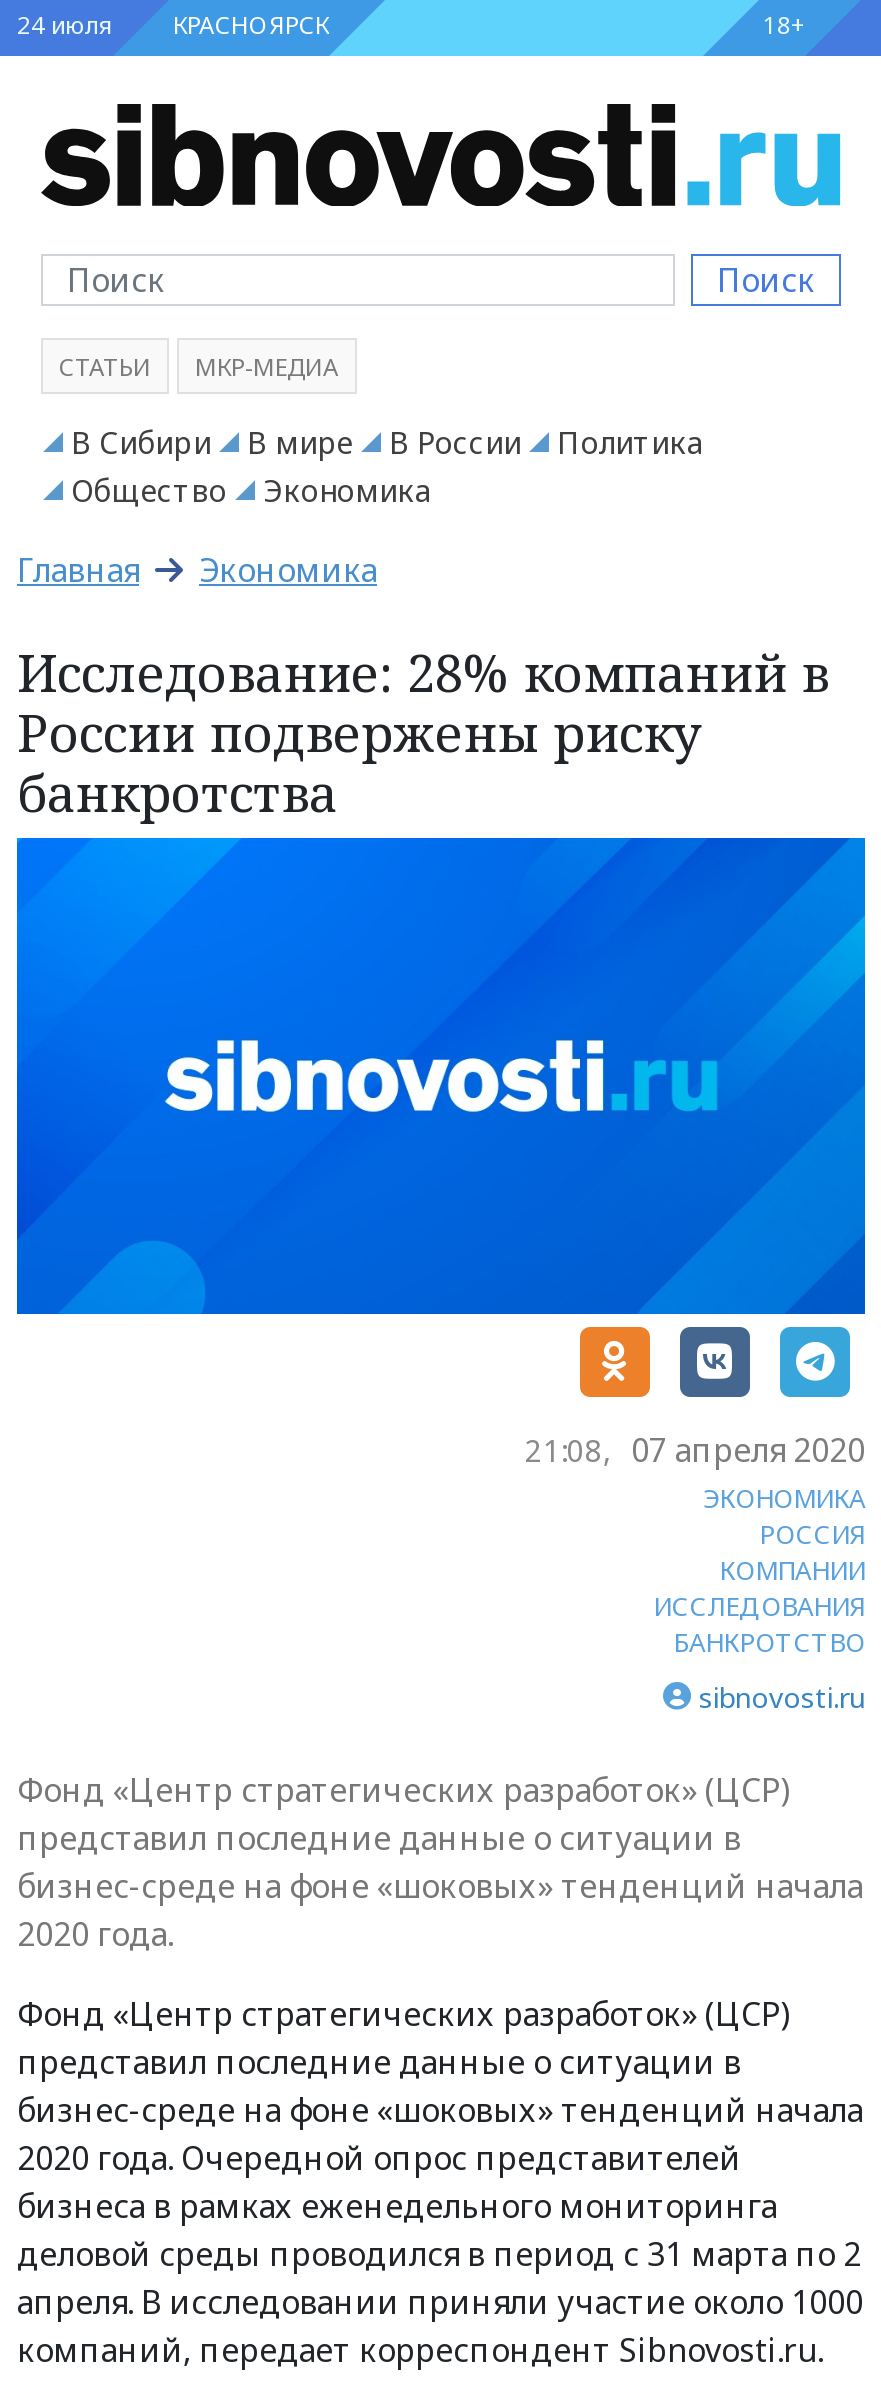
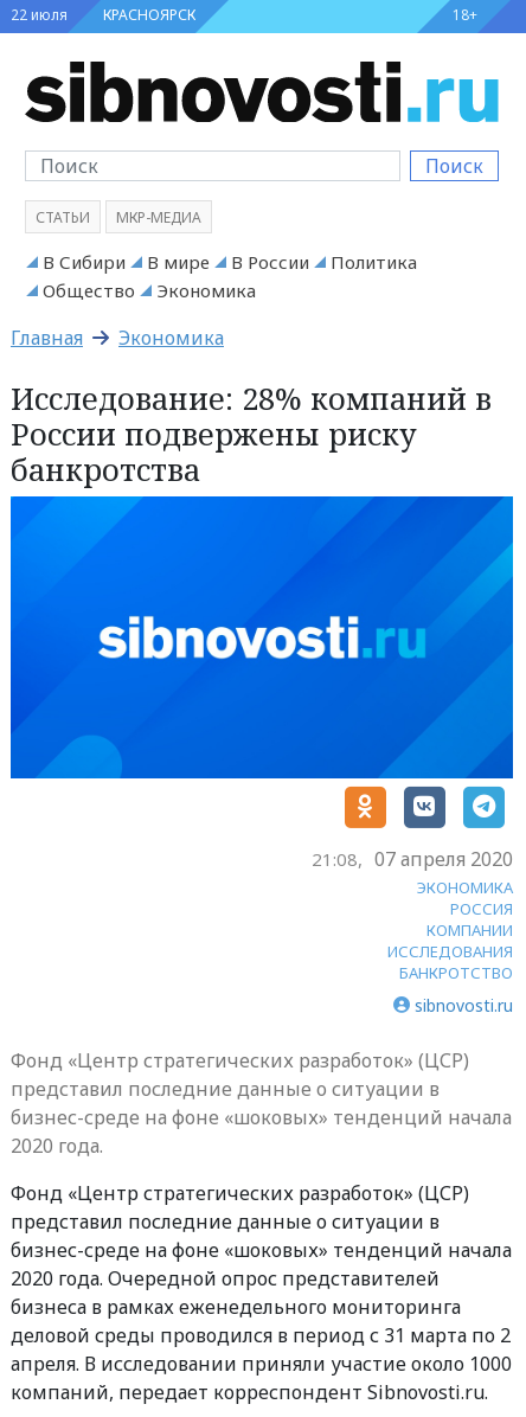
- 24 июля КРАСНОЯРСК
+ 22 июля КРАСНОЯРСК
